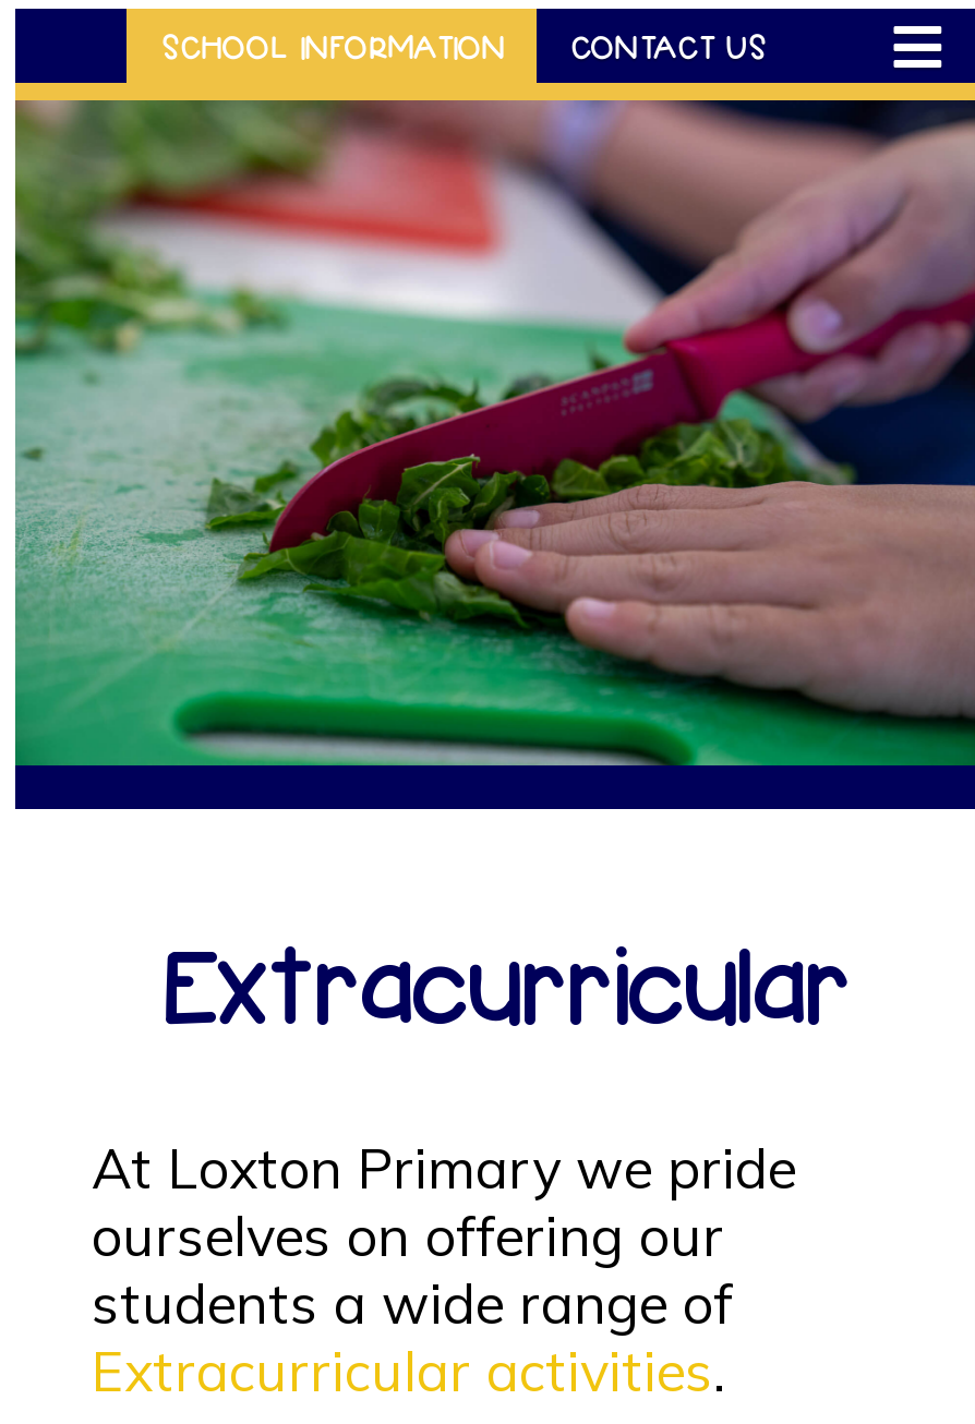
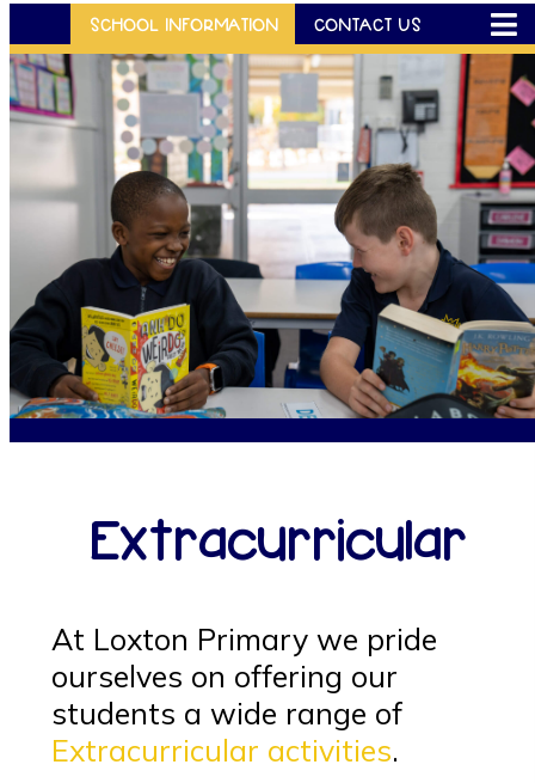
- [image]
+ [image]
